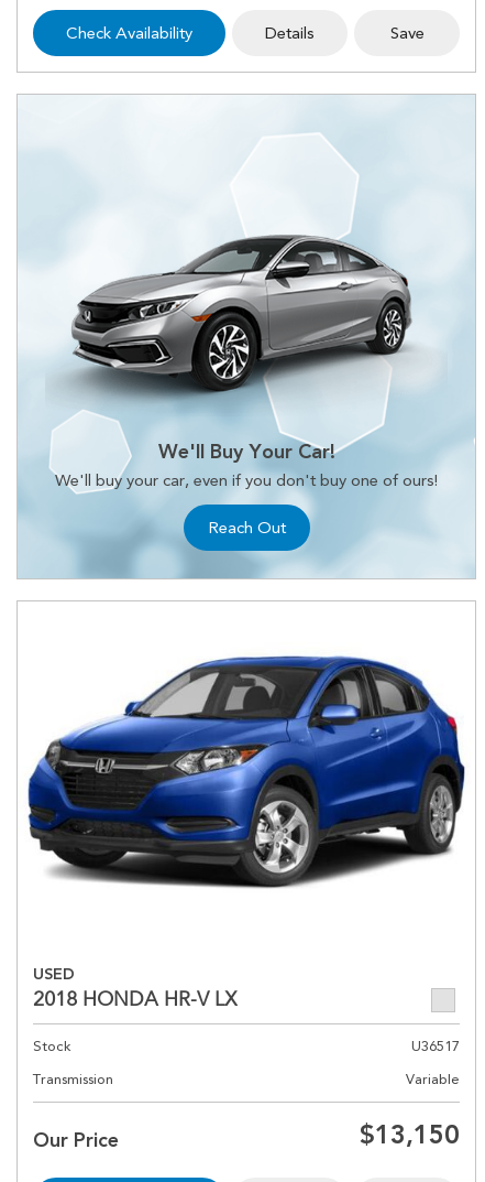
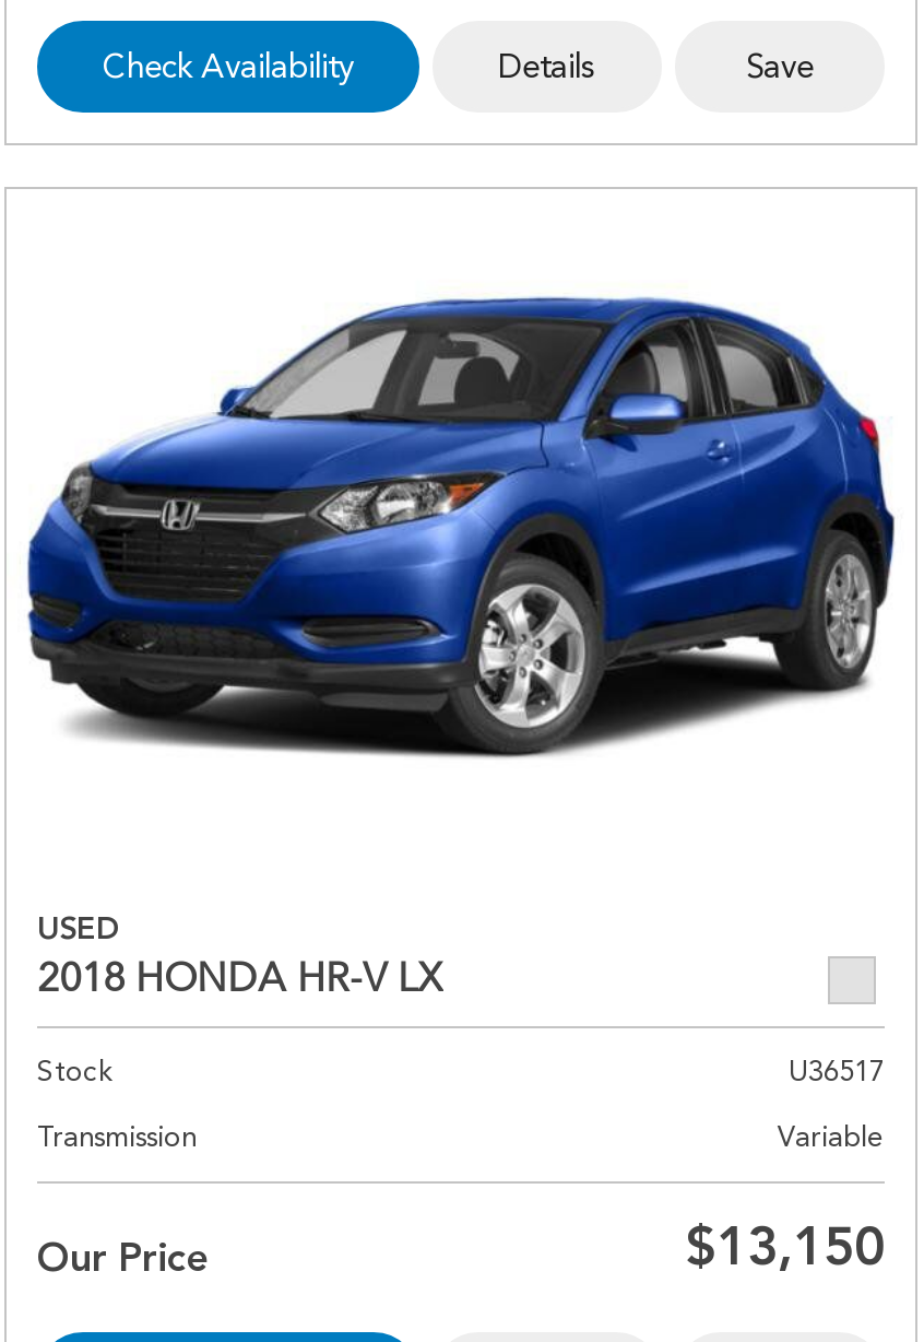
- [image]
- We'll Buy Your Car!
- We'll buy your car, even if you don't buy one of ours!
- Reach Out
